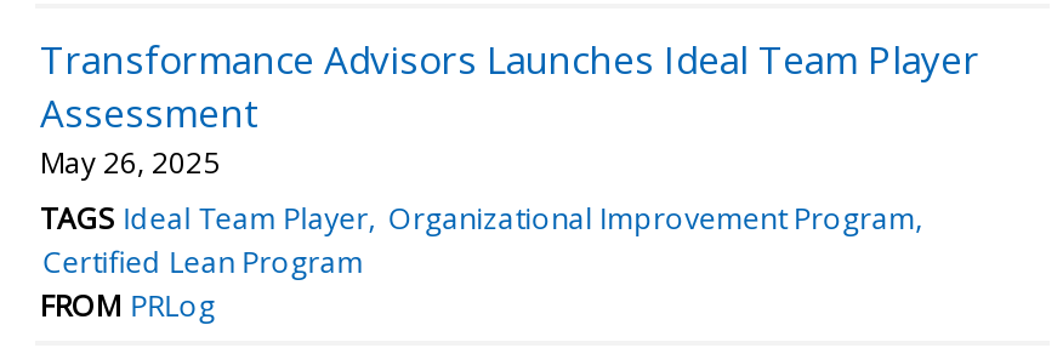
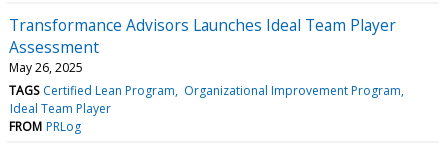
- TAGS Ideal Team Player Organizational Improvement Program
- Certified Lean Program
+ TAGS Certified Lean Program Organizational Improvement Program
+ Ideal Team Player
